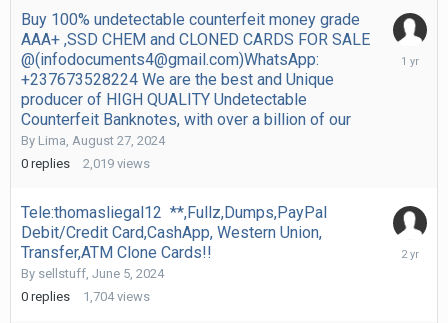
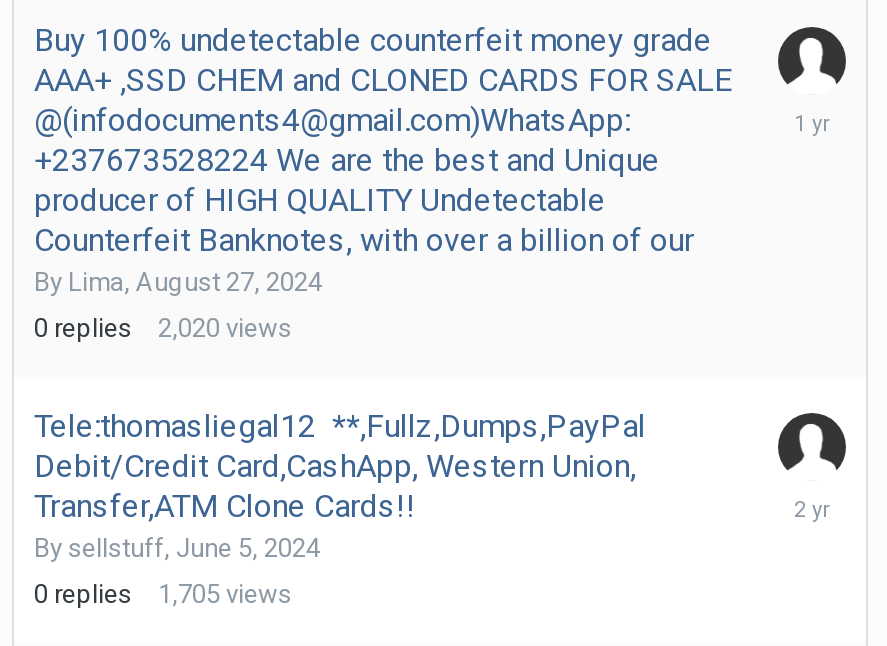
- 0 replies 2,019 views
+ 0 replies 2,020 views

- 0 replies 1,704 views
+ 0 replies 1,705 views
